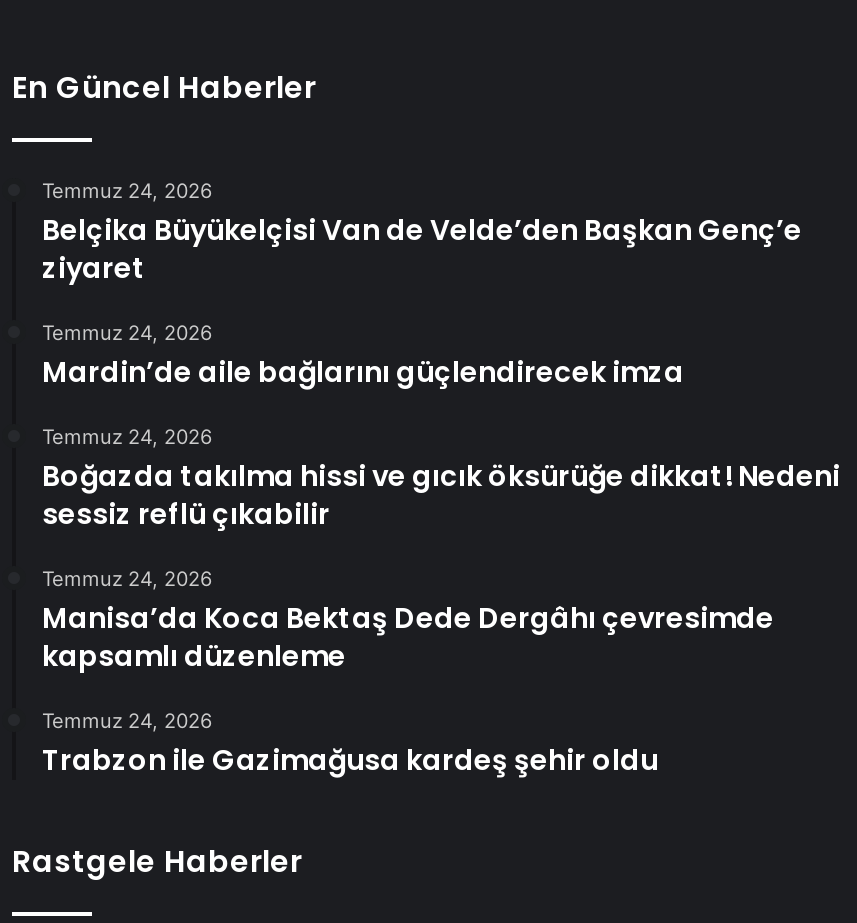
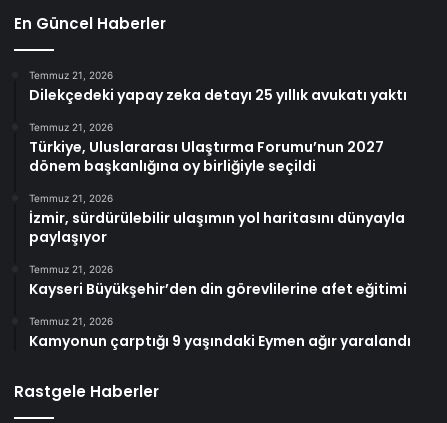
- Temmuz 24, 2026
- Belçika Büyükelçisi Van de Velde’den Başkan Genç’e
- ziyaret
+ Temmuz 21, 2026
+ Dilekçedeki yapay zeka detayı 25 yıllık avukatı yaktı

- Temmuz 24, 2026
- Mardin’de aile bağlarını güçlendirecek imza
+ Temmuz 21, 2026
+ Türkiye, Uluslararası Ulaştırma Forumu’nun 2027
+ dönem başkanlığına oy birliğiyle seçildi

- Temmuz 24, 2026
- Boğazda takılma hissi ve gıcık öksürüğe dikkat! Nedeni
- sessiz reflü çıkabilir
+ Temmuz 21, 2026
+ İzmir, sürdürülebilir ulaşımın yol haritasını dünyayla
+ paylaşıyor

- Temmuz 24, 2026
- Manisa’da Koca Bektaş Dede Dergâhı çevresimde
- kapsamlı düzenleme
+ Temmuz 21, 2026
+ Kayseri Büyükşehir’den din görevlilerine afet eğitimi

- Temmuz 24, 2026
- Trabzon ile Gazimağusa kardeş şehir oldu
+ Temmuz 21, 2026
+ Kamyonun çarptığı 9 yaşındaki Eymen ağır yaralandı
